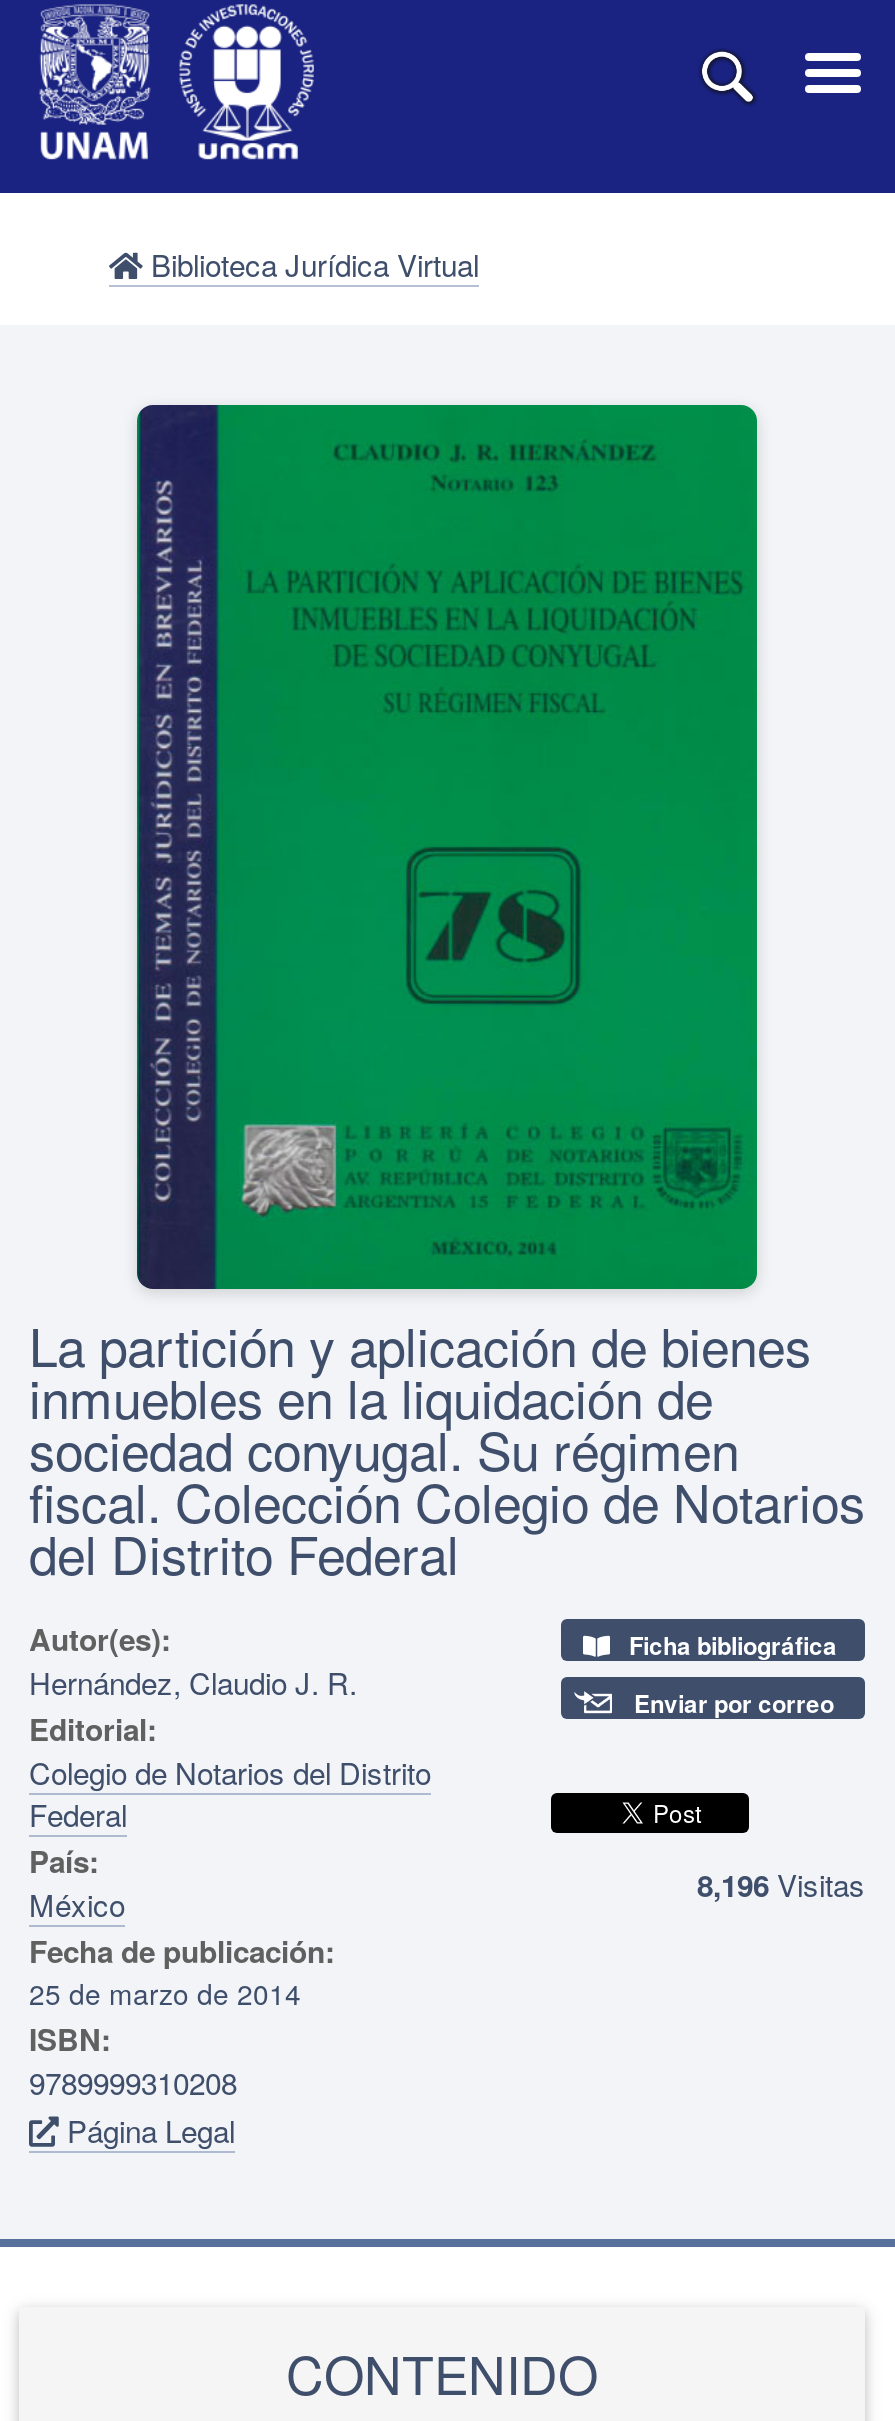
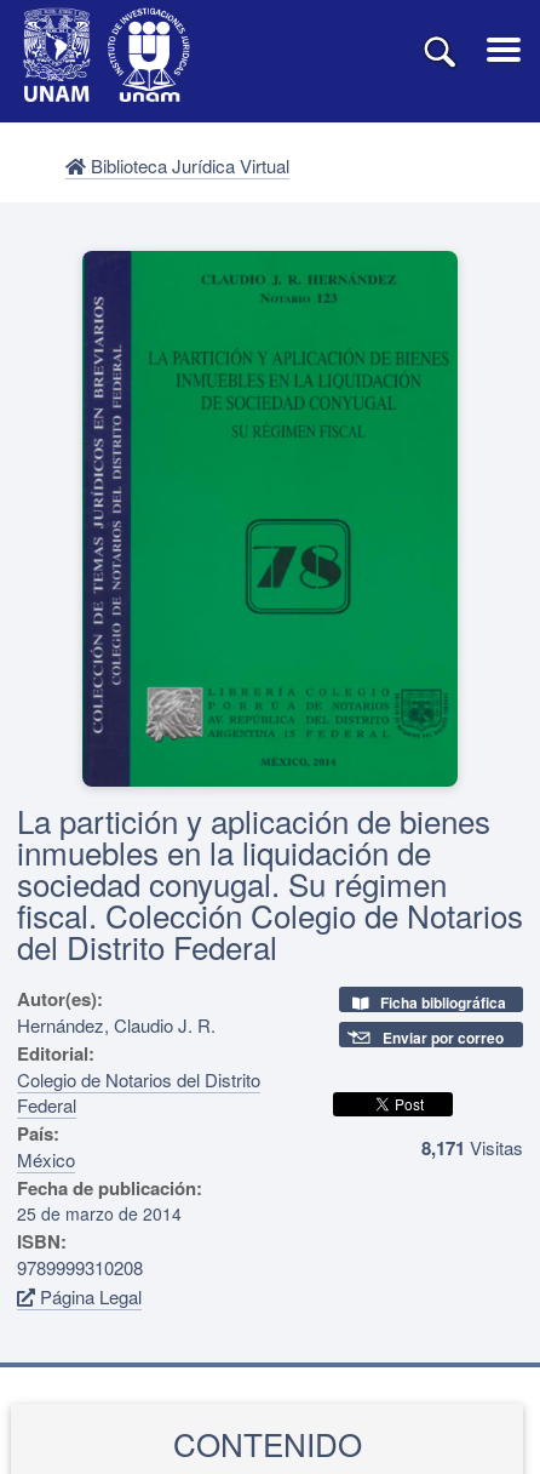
- 8,196 Visitas
+ 8,171 Visitas
